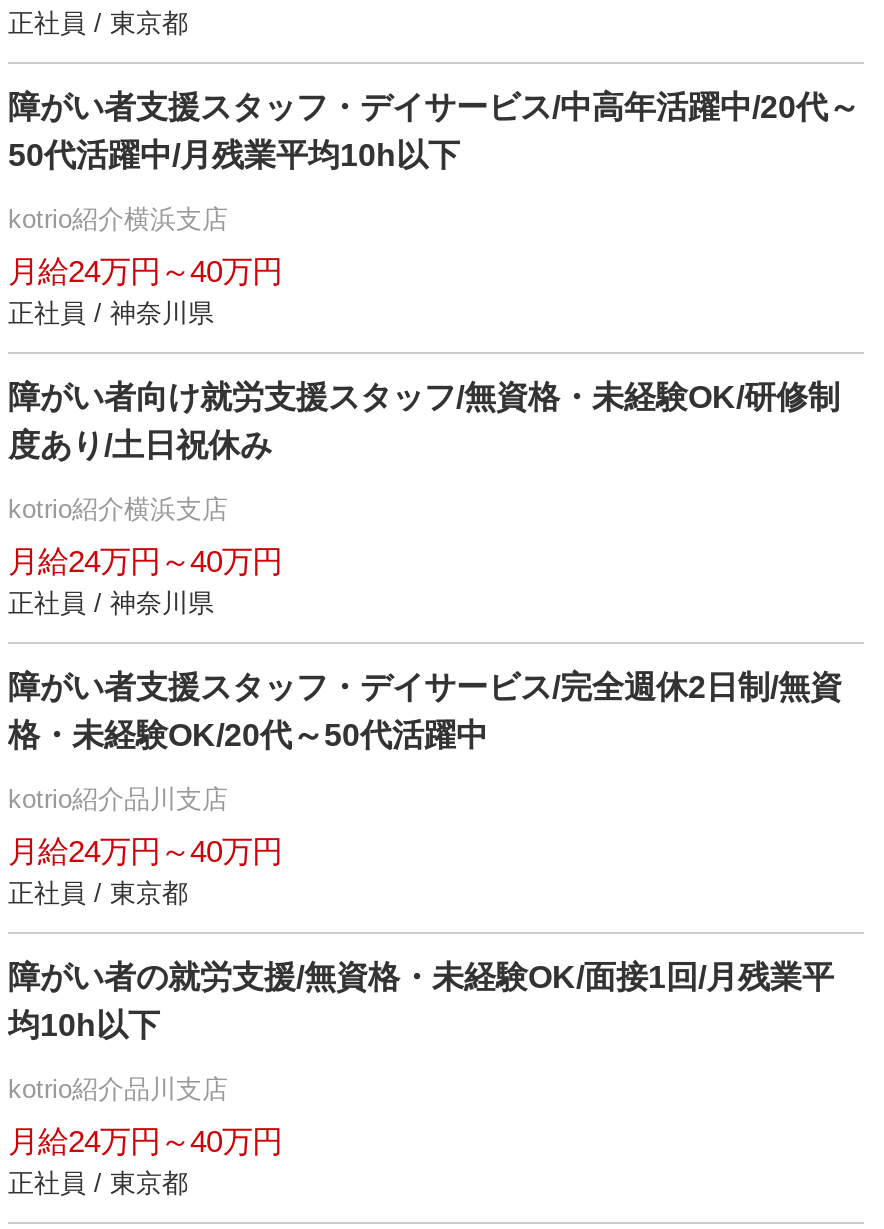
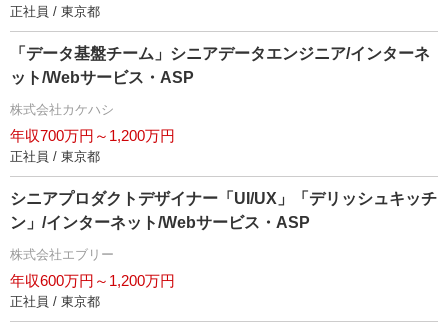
- 障がい者支援スタッフ・デイサービス/中高年活躍中/20代～
- 50代活躍中/月残業平均10h以下
- kotrio紹介横浜支店
- 月給24万円～40万円
- 正社員 / 神奈川県
- 障がい者向け就労支援スタッフ/無資格・未経験OK/研修制
- 度あり/土日祝休み
- kotrio紹介横浜支店
- 月給24万円～40万円
- 正社員 / 神奈川県
- 障がい者支援スタッフ・デイサービス/完全週休2日制/無資
- 格・未経験OK/20代～50代活躍中
- kotrio紹介品川支店
- 月給24万円～40万円
+ 「データ基盤チーム」シニアデータエンジニア/インターネ
+ ット/Webサービス・ASP
+ 株式会社カケハシ
+ 年収700万円～1,200万円

- 障がい者の就労支援/無資格・未経験OK/面接1回/月残業平
- 均10h以下
+ シニアプロダクトデザイナー「UI/UX」「デリッシュキッチ
+ ン」/インターネット/Webサービス・ASP

- kotrio紹介品川支店
+ 株式会社エブリー

- 月給24万円～40万円
+ 年収600万円～1,200万円
